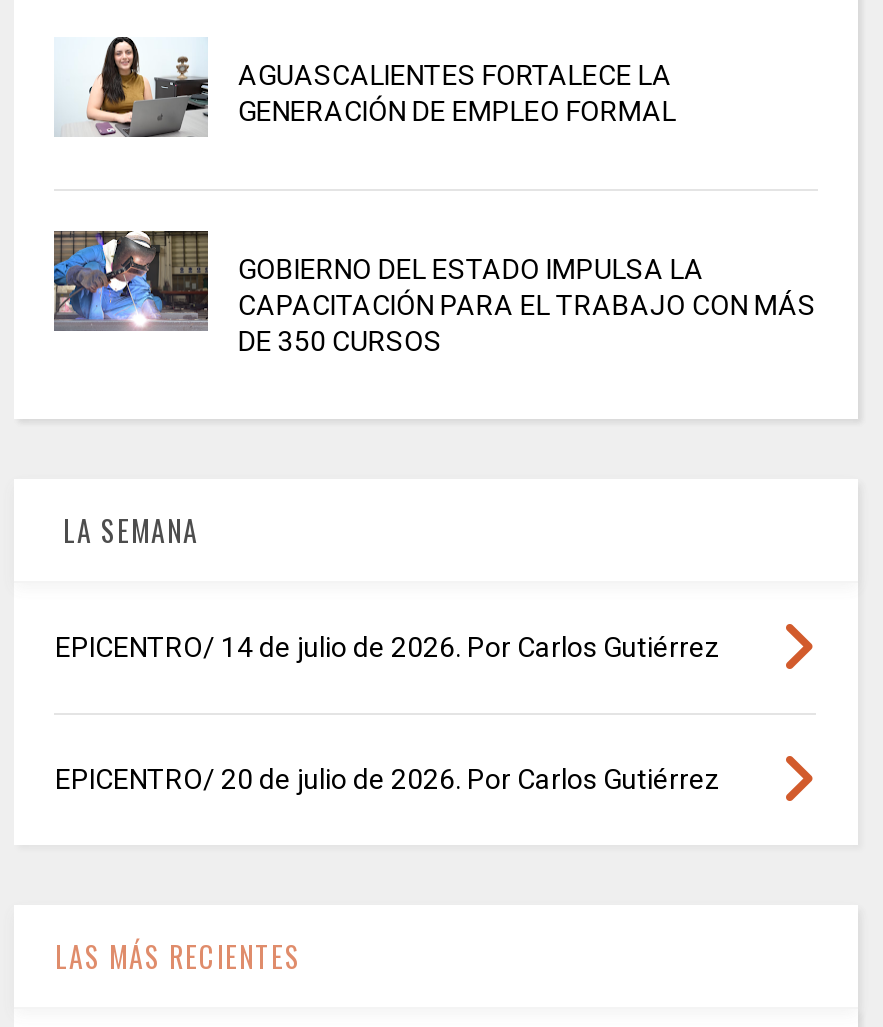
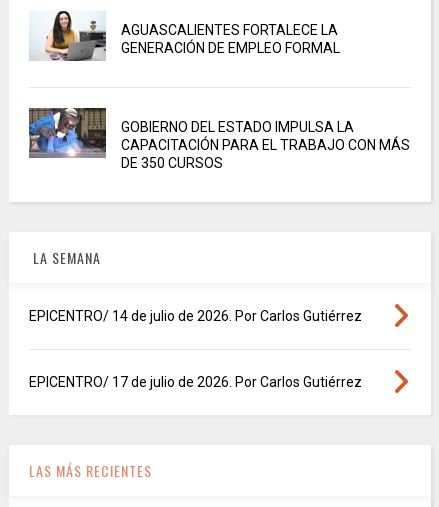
- EPICENTRO/ 20 de julio de 2026. Por Carlos Gutiérrez
+ EPICENTRO/ 17 de julio de 2026. Por Carlos Gutiérrez
